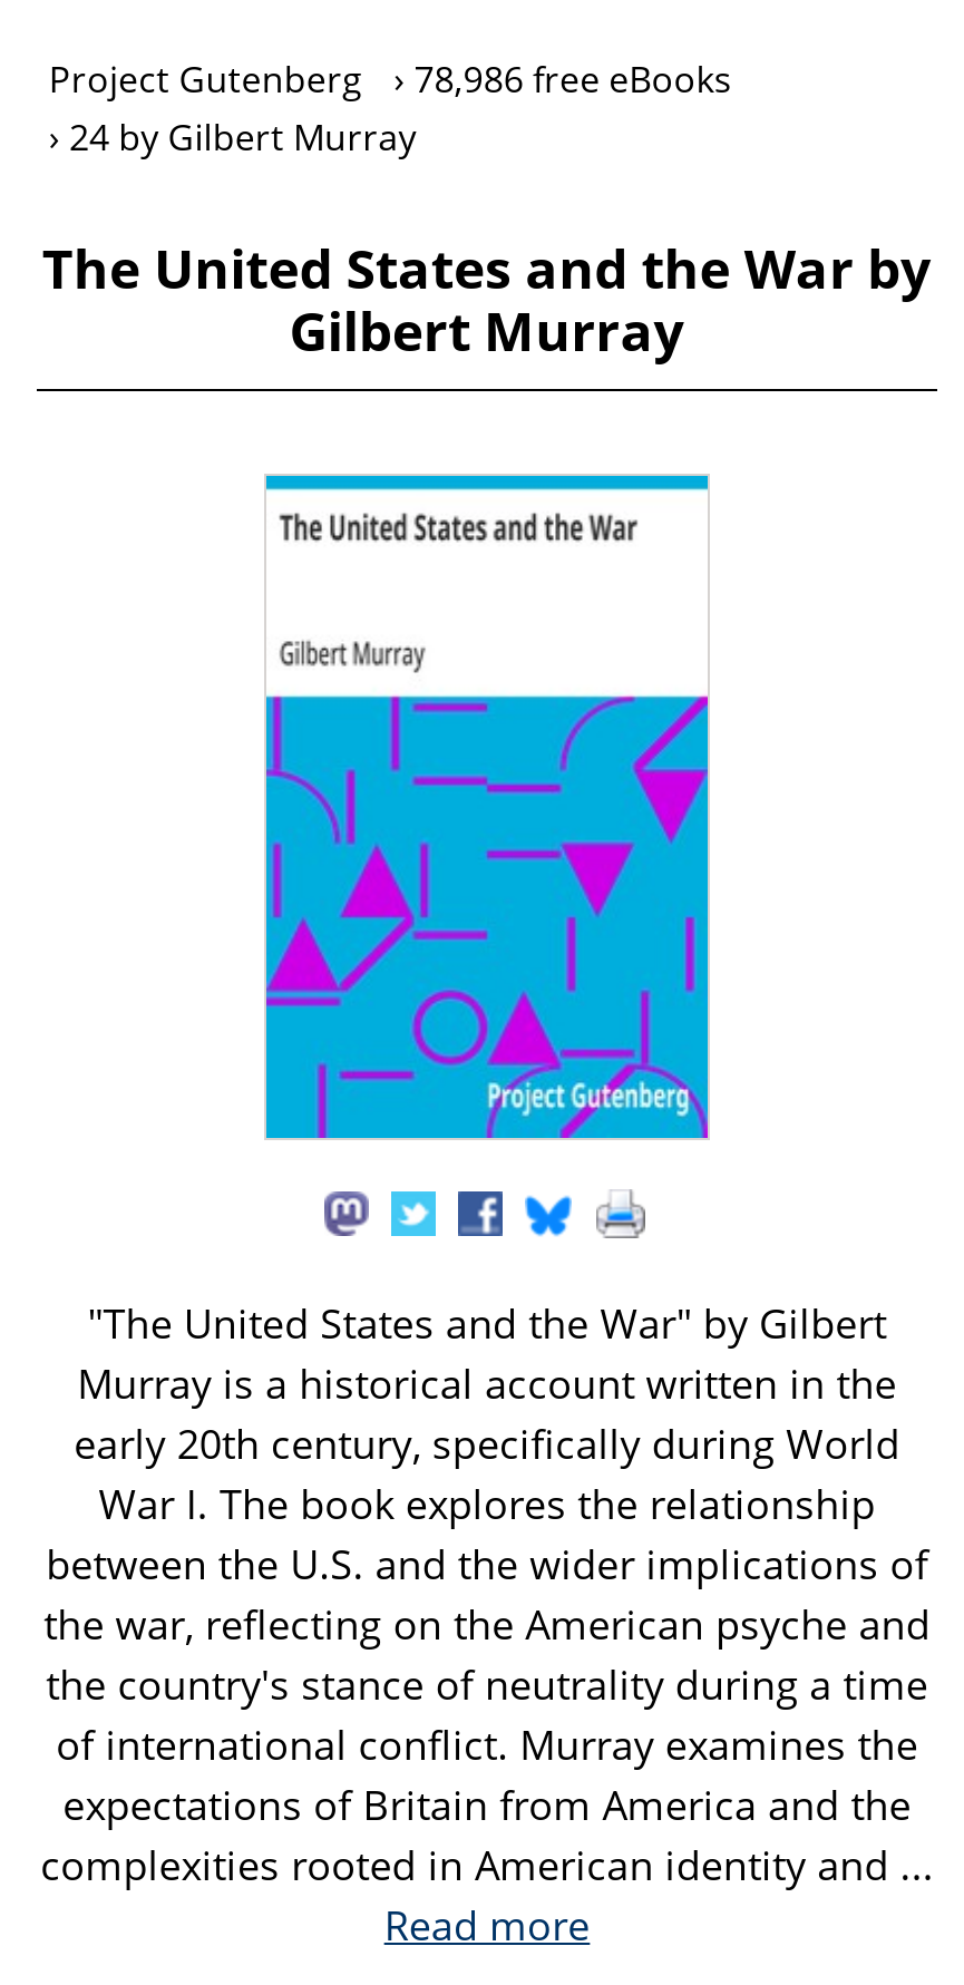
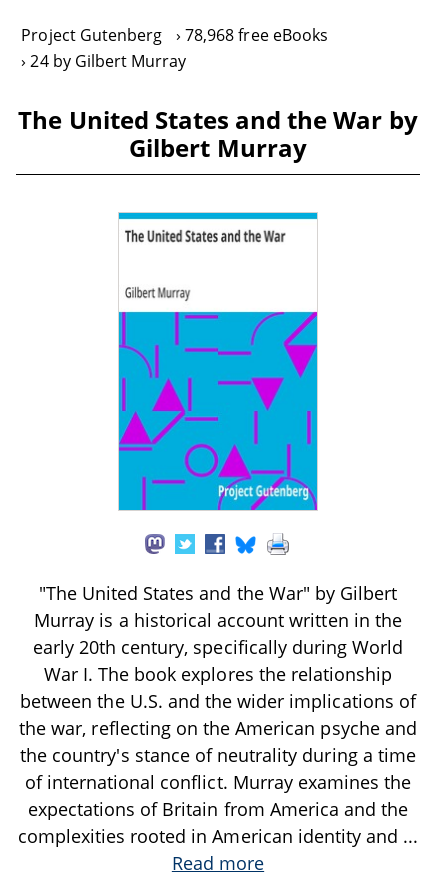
- Project Gutenberg 78,986 free eBooks
+ Project Gutenberg 78,968 free eBooks
